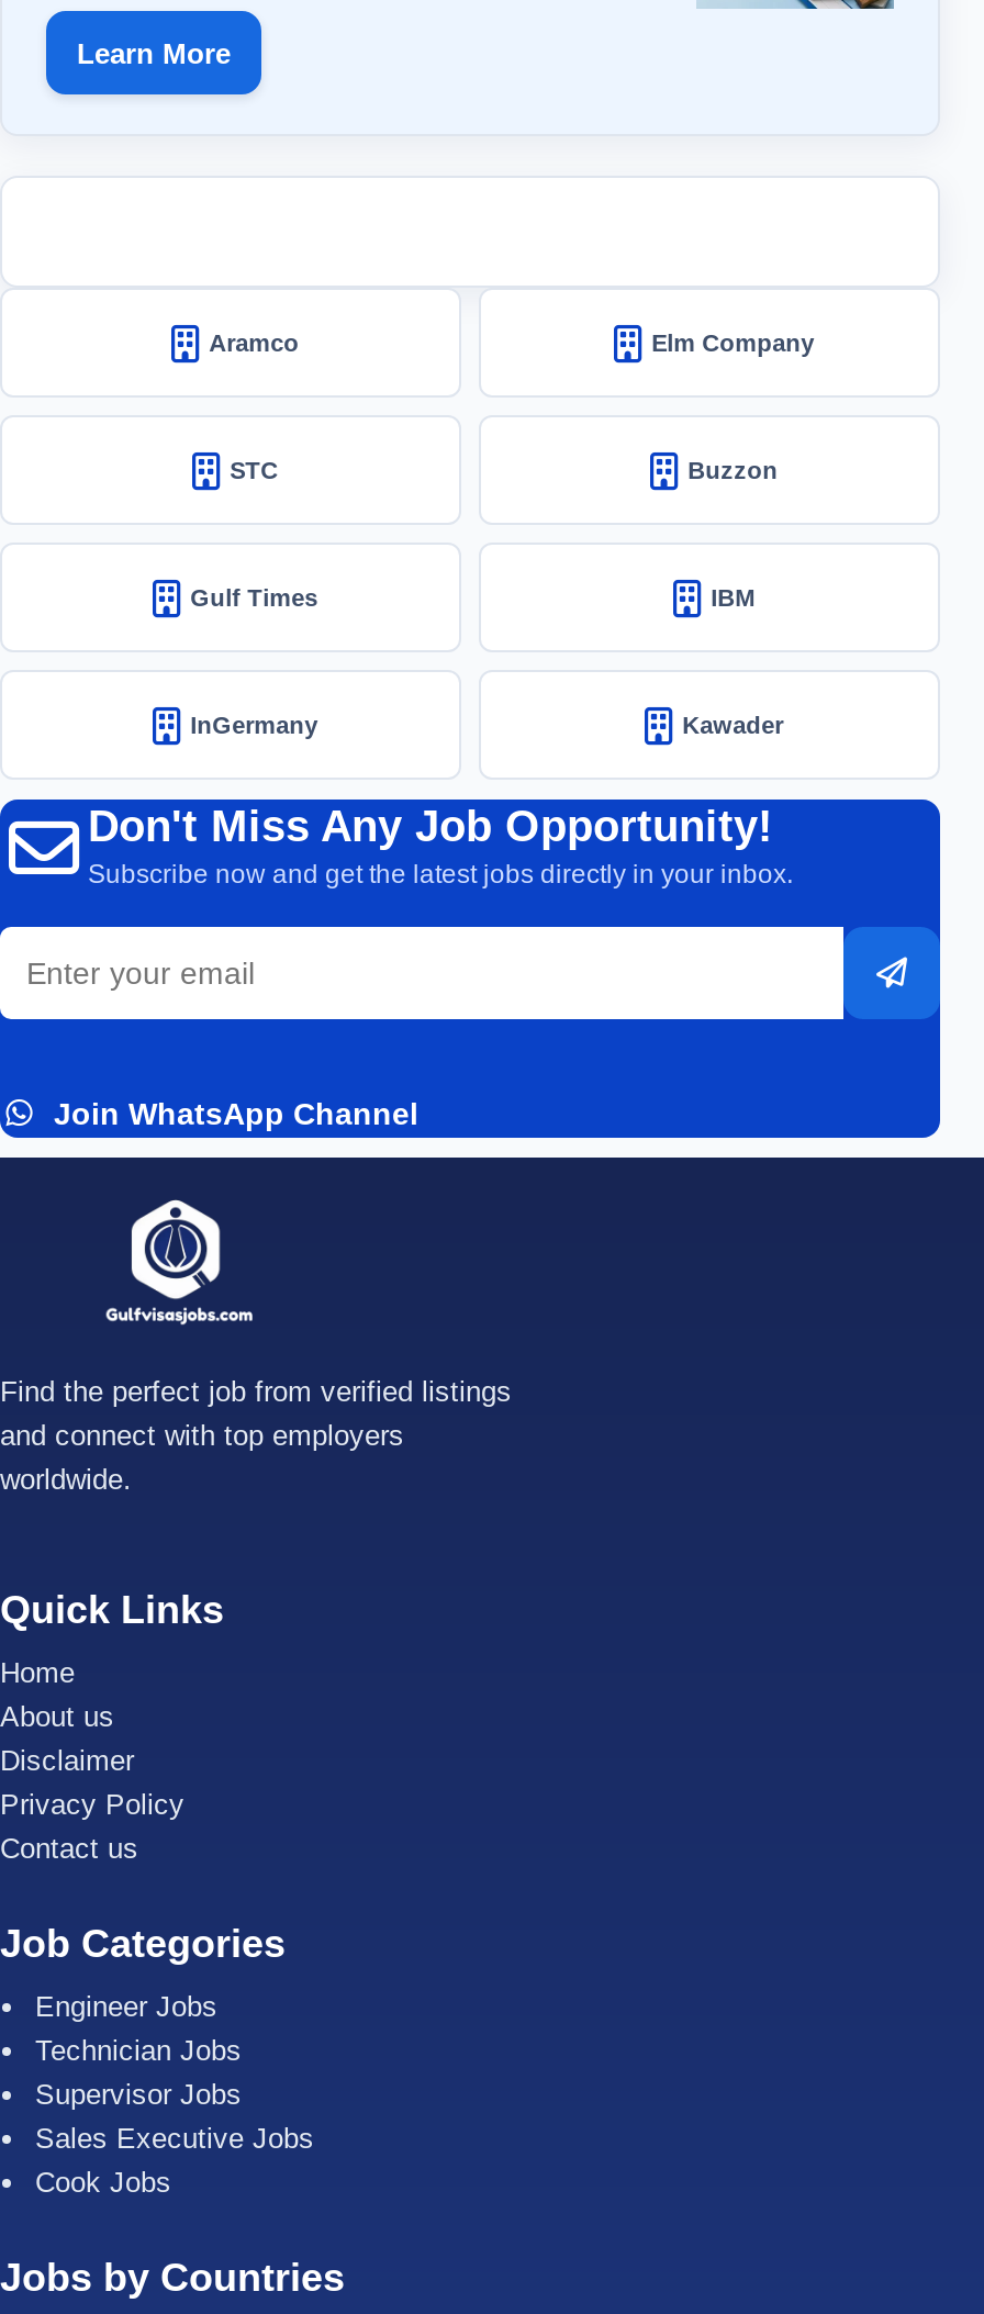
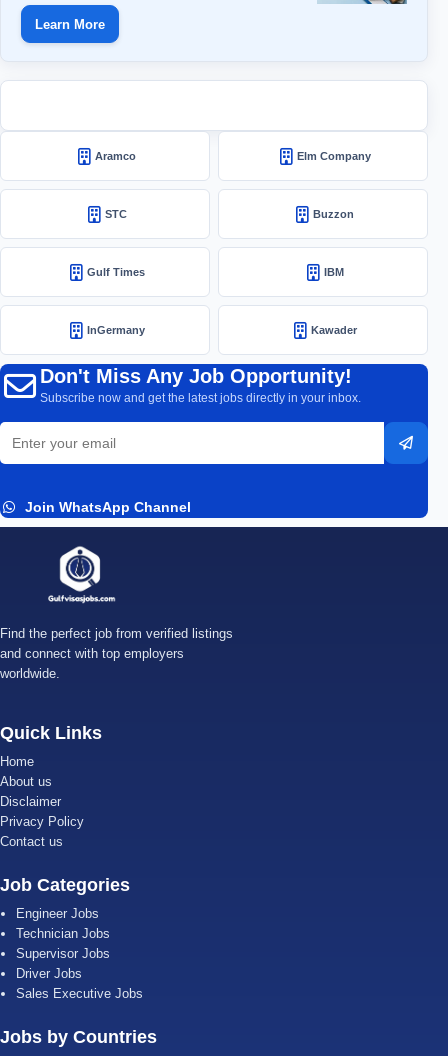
+ Driver Jobs

moved down: Sales Executive Jobs

- Cook Jobs
